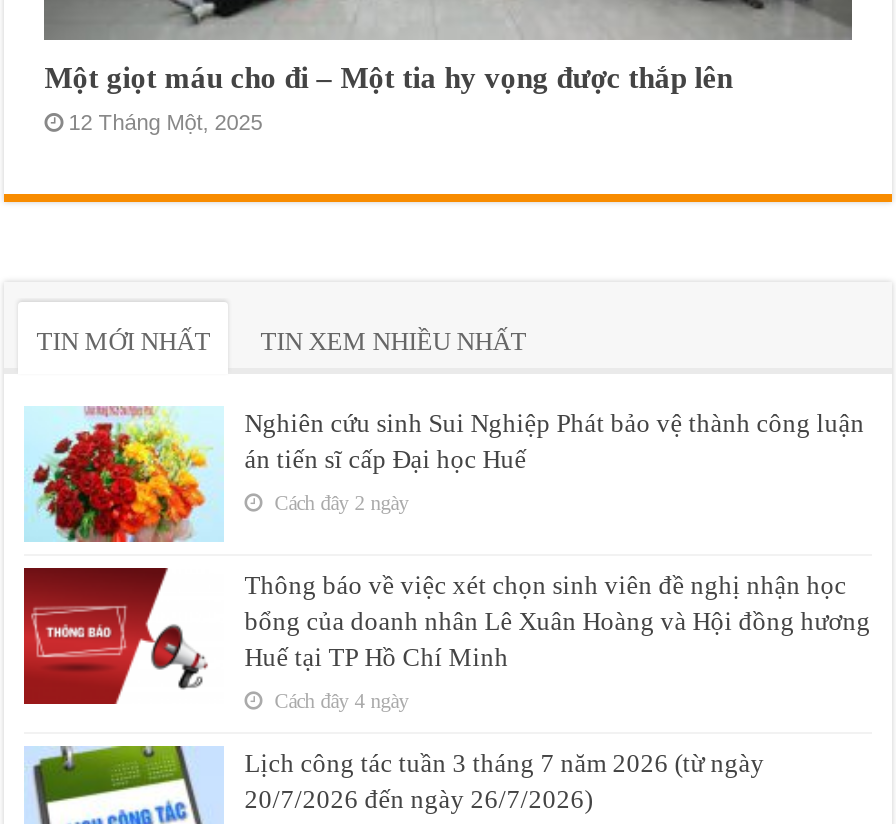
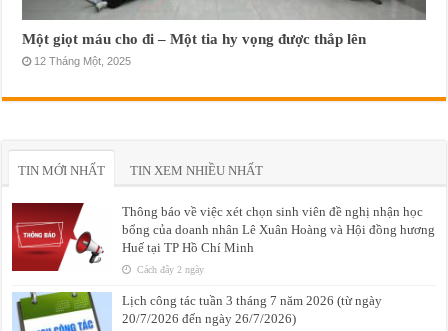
- [image]
- Nghiên cứu sinh Sui Nghiệp Phát bảo vệ thành công luận
- án tiến sĩ cấp Đại học Huế
- Cách đây 2 ngày

- Cách đây 4 ngày
+ Cách đây 2 ngày
